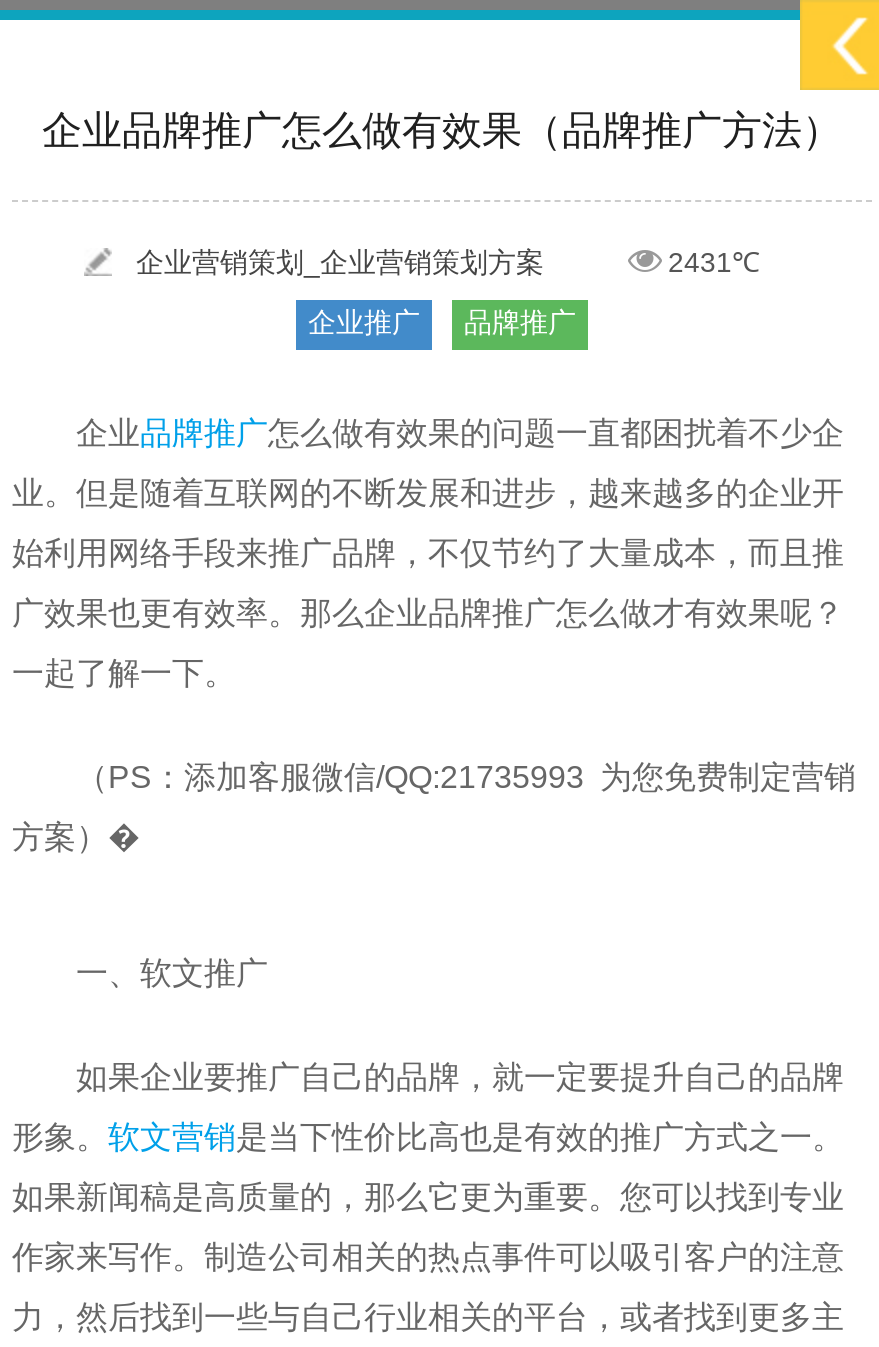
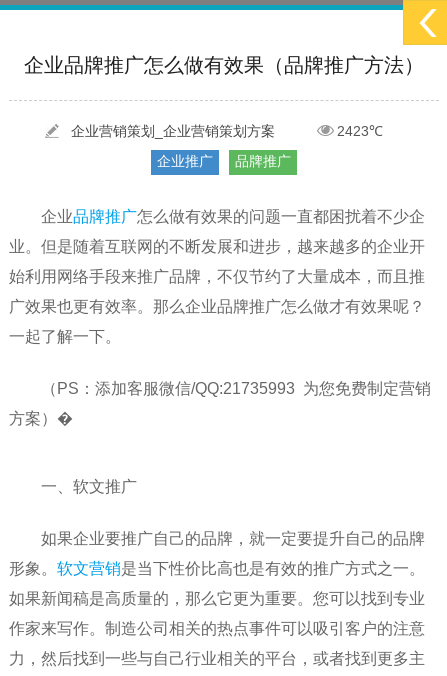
- 2431℃
+ 2423℃
